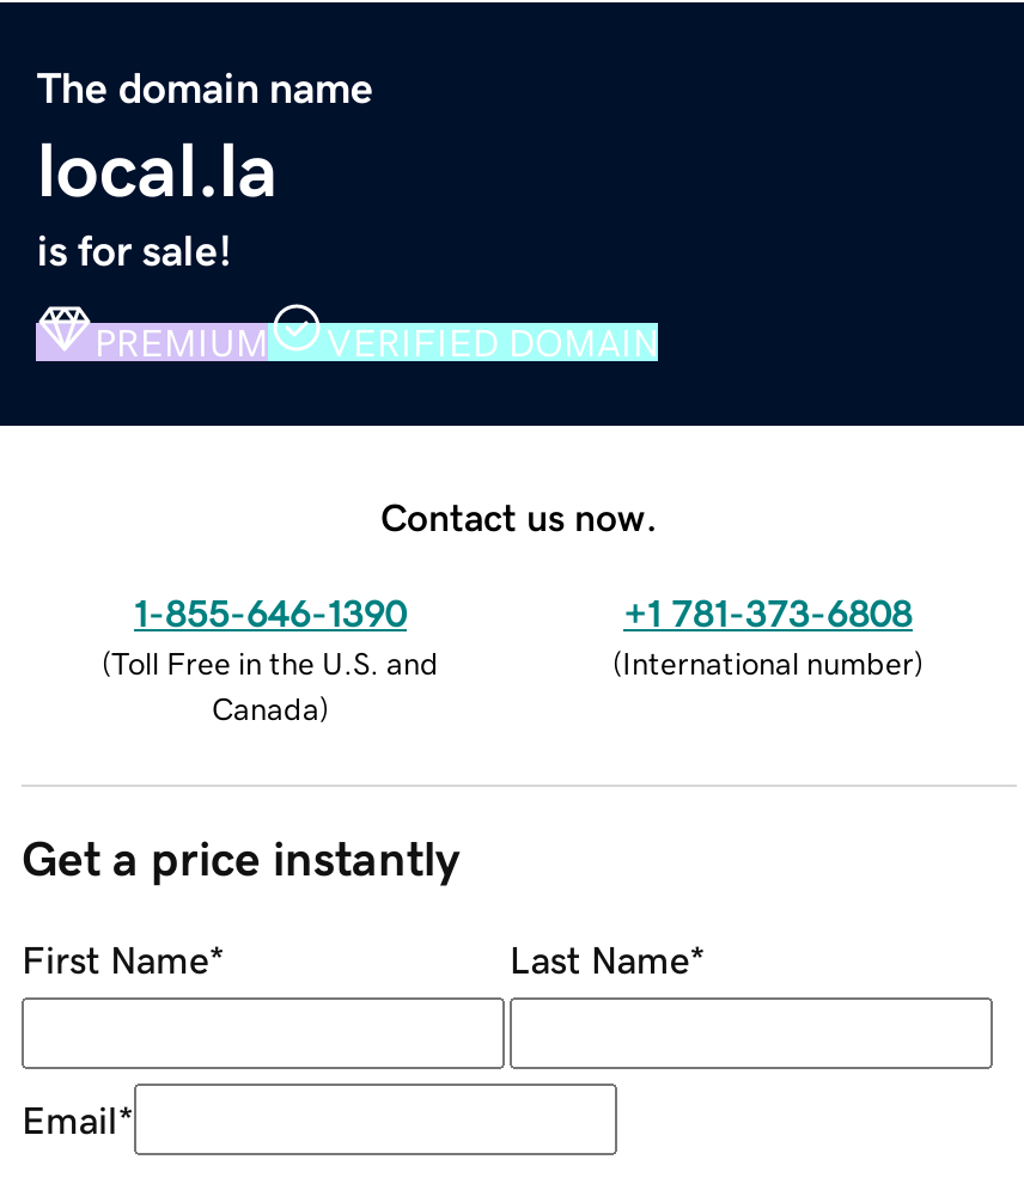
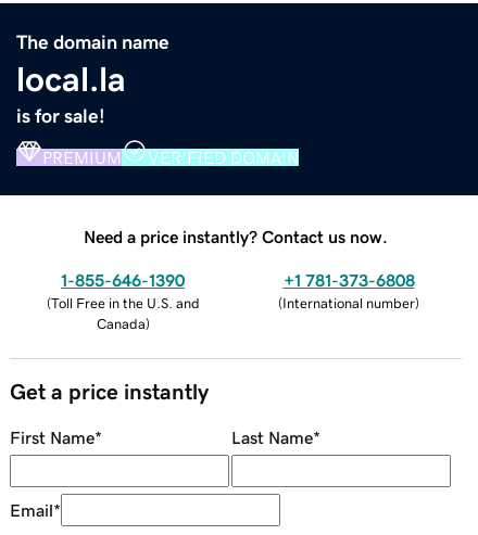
- Contact us now.
+ Need a price instantly? Contact us now.
